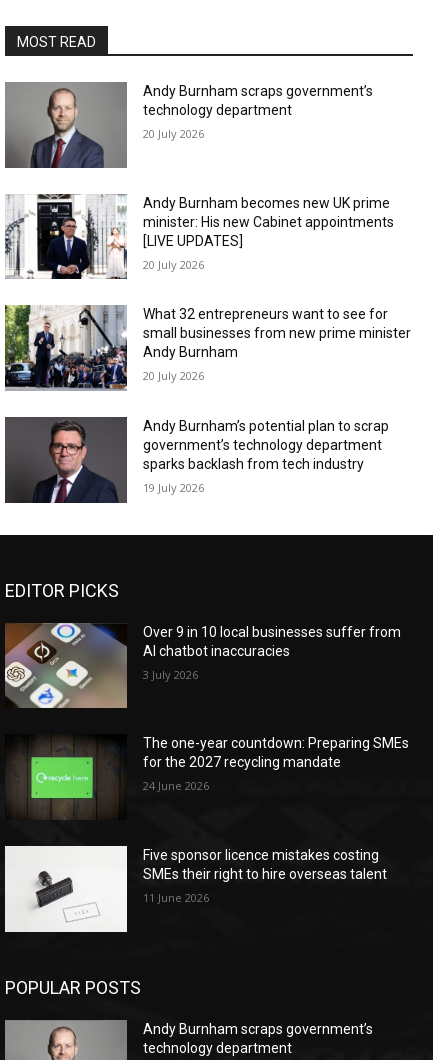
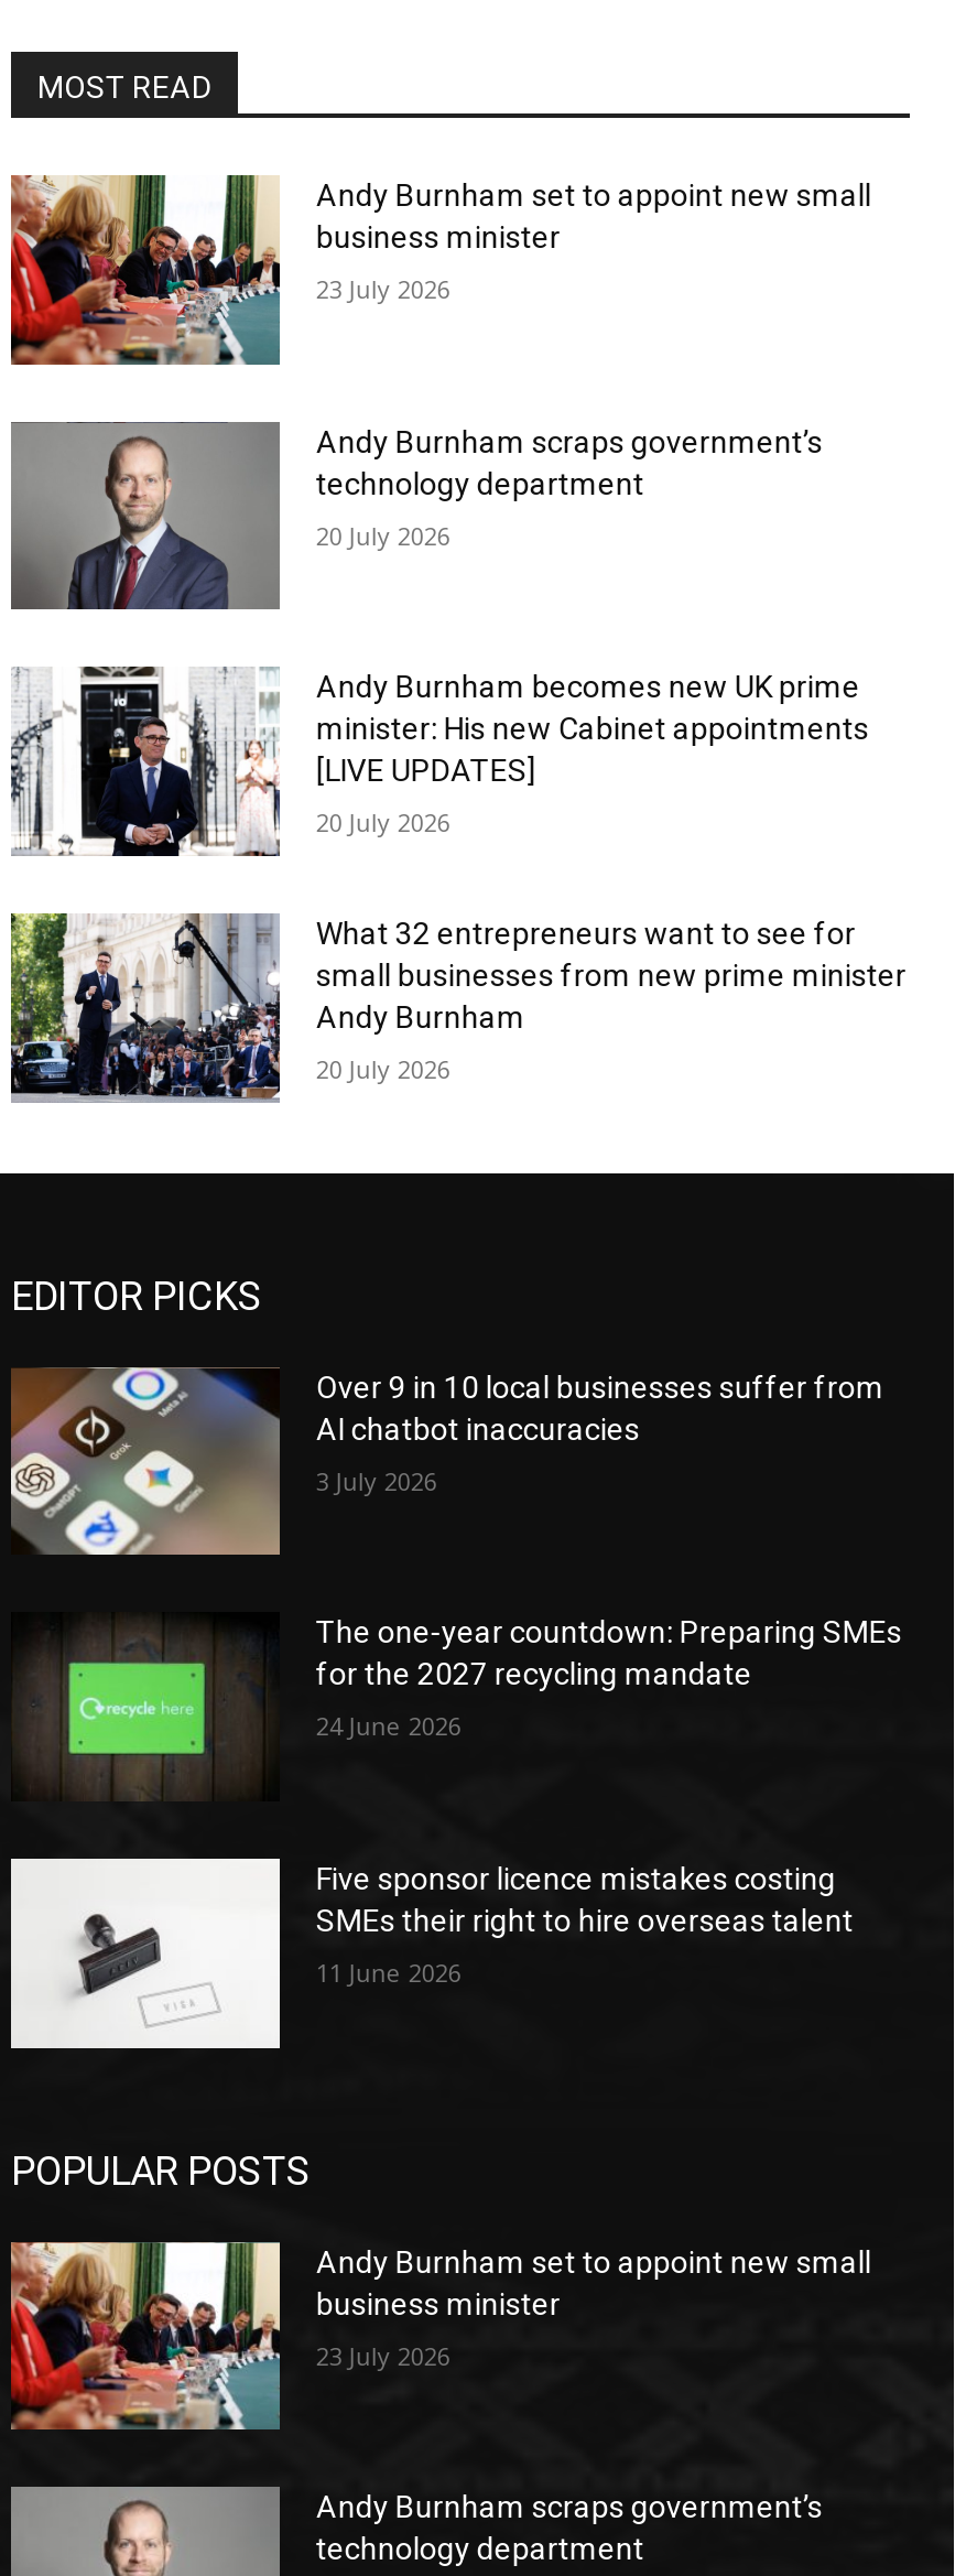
+ [image]
+ Andy Burnham set to appoint new small
+ business minister
+ 23 July 2026

- [image]
- Andy Burnham’s potential plan to scrap
- government’s technology department
- sparks backlash from tech industry
- 19 July 2026

+ [image]
+ Andy Burnham set to appoint new small
+ business minister
+ 23 July 2026
